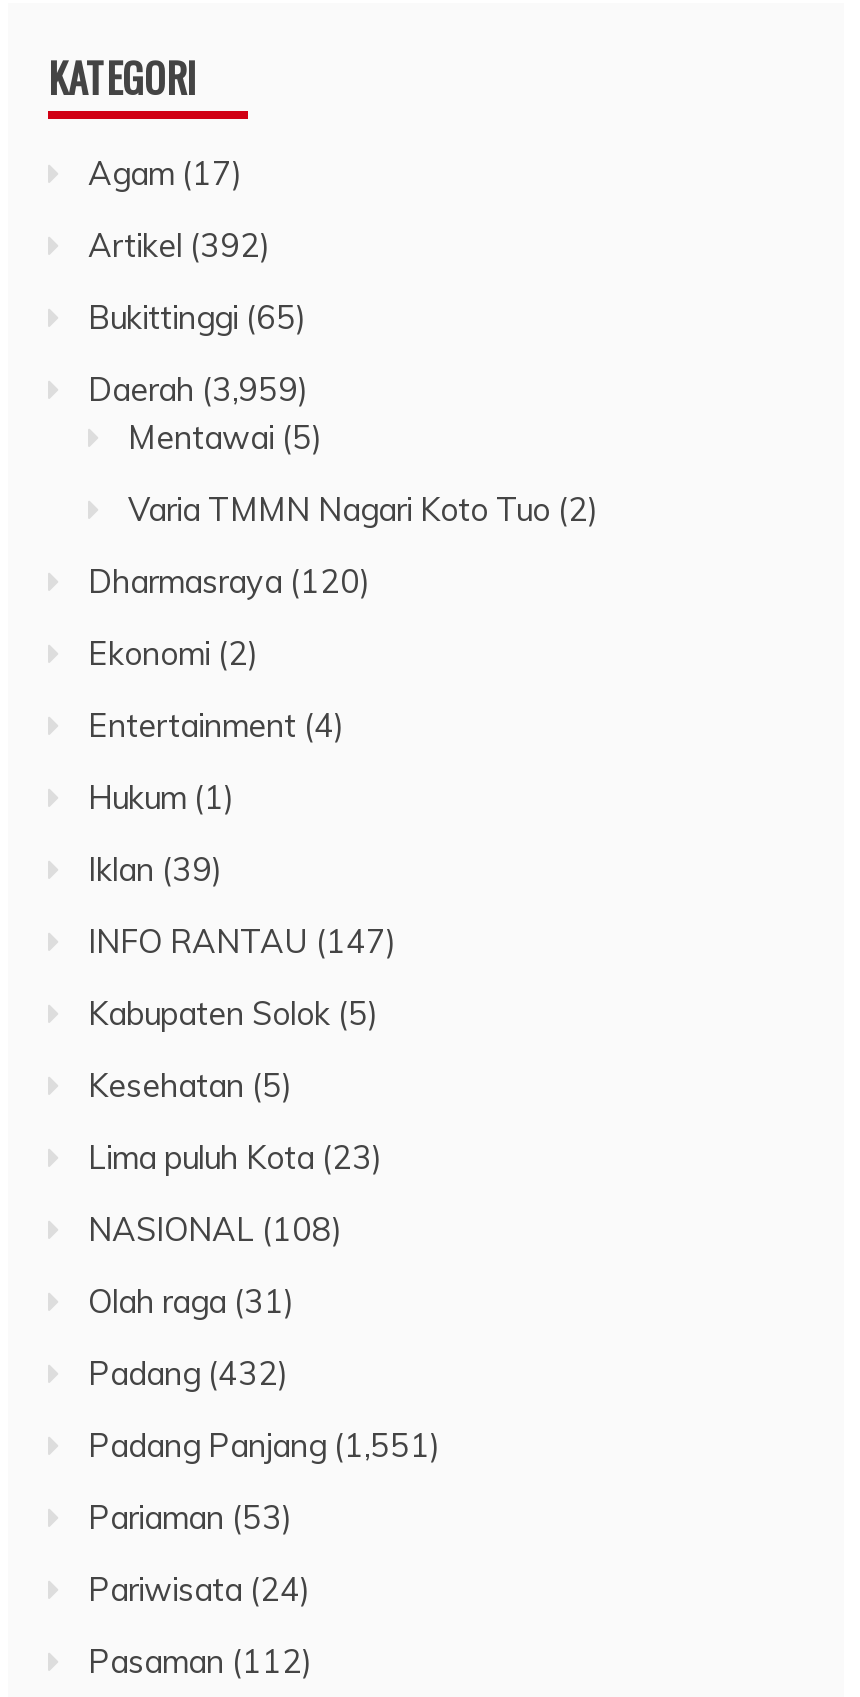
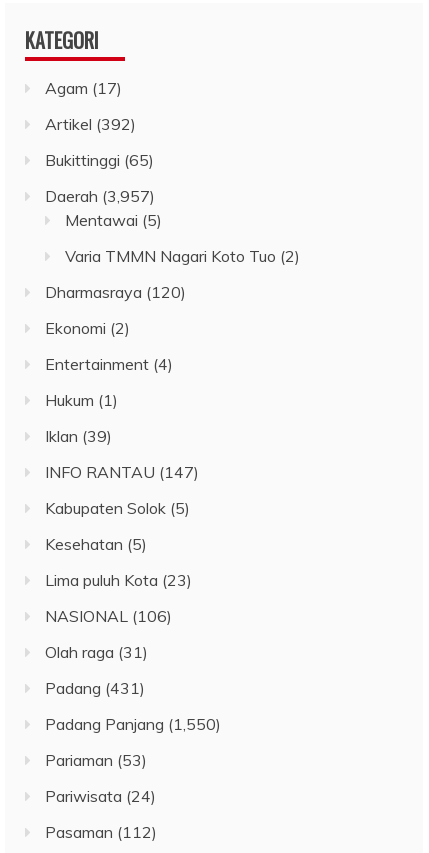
- Daerah (3,959)
+ Daerah (3,957)

- NASIONAL (108)
+ NASIONAL (106)

- Padang (432)
+ Padang (431)

- Padang Panjang (1,551)
+ Padang Panjang (1,550)
